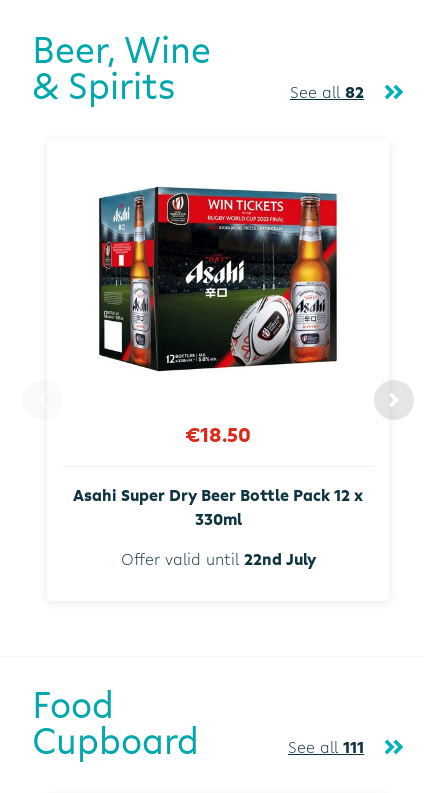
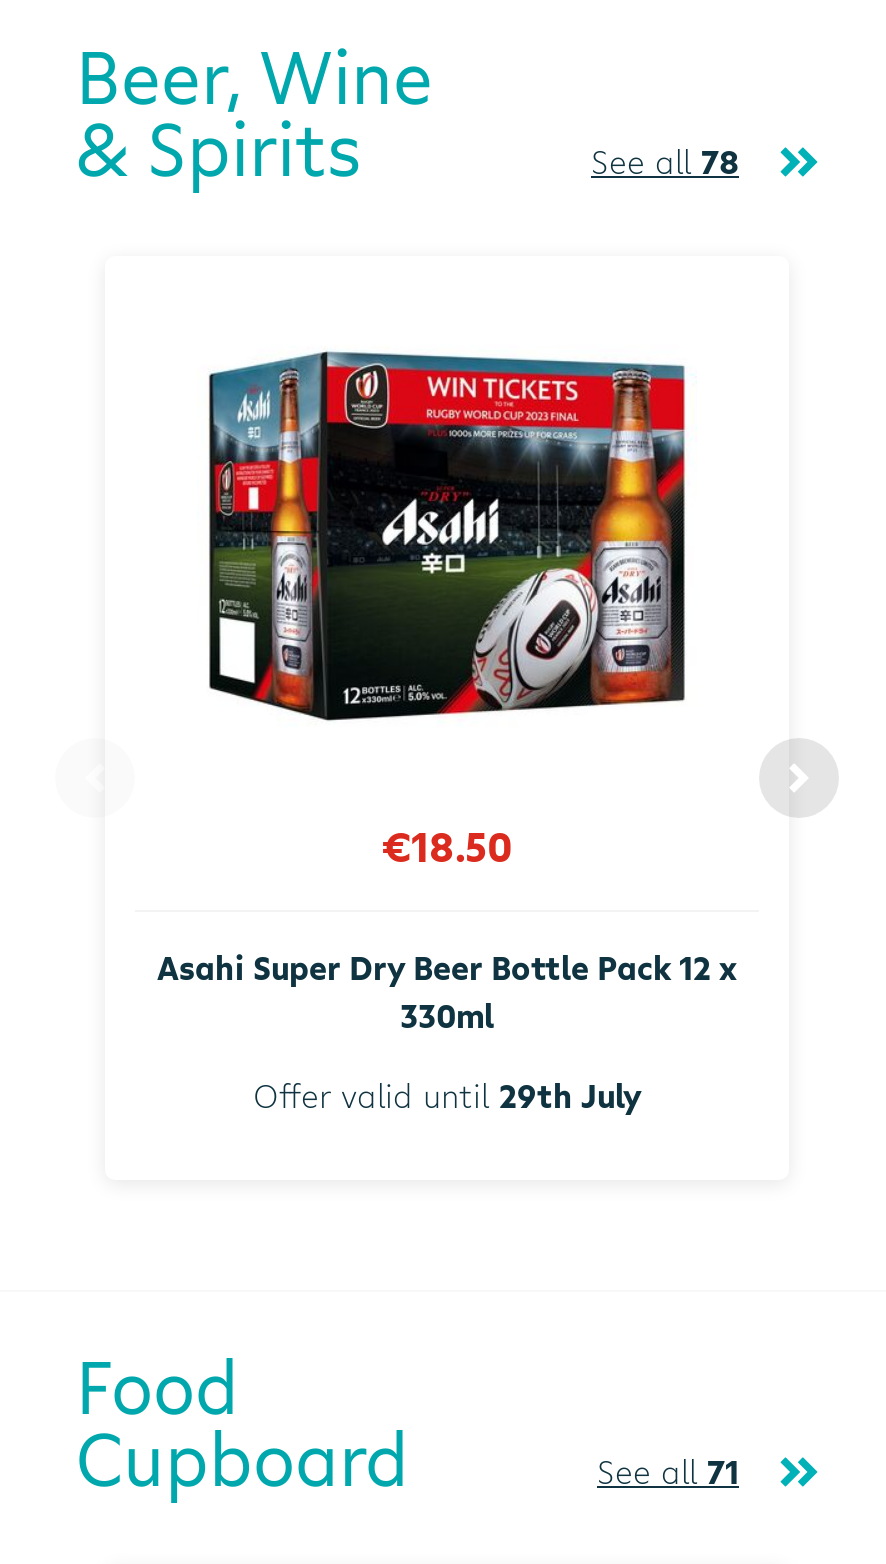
- See all 82
+ See all 78

- Offer valid until 22nd July
+ Offer valid until 29th July

- See all 111
+ See all 71
